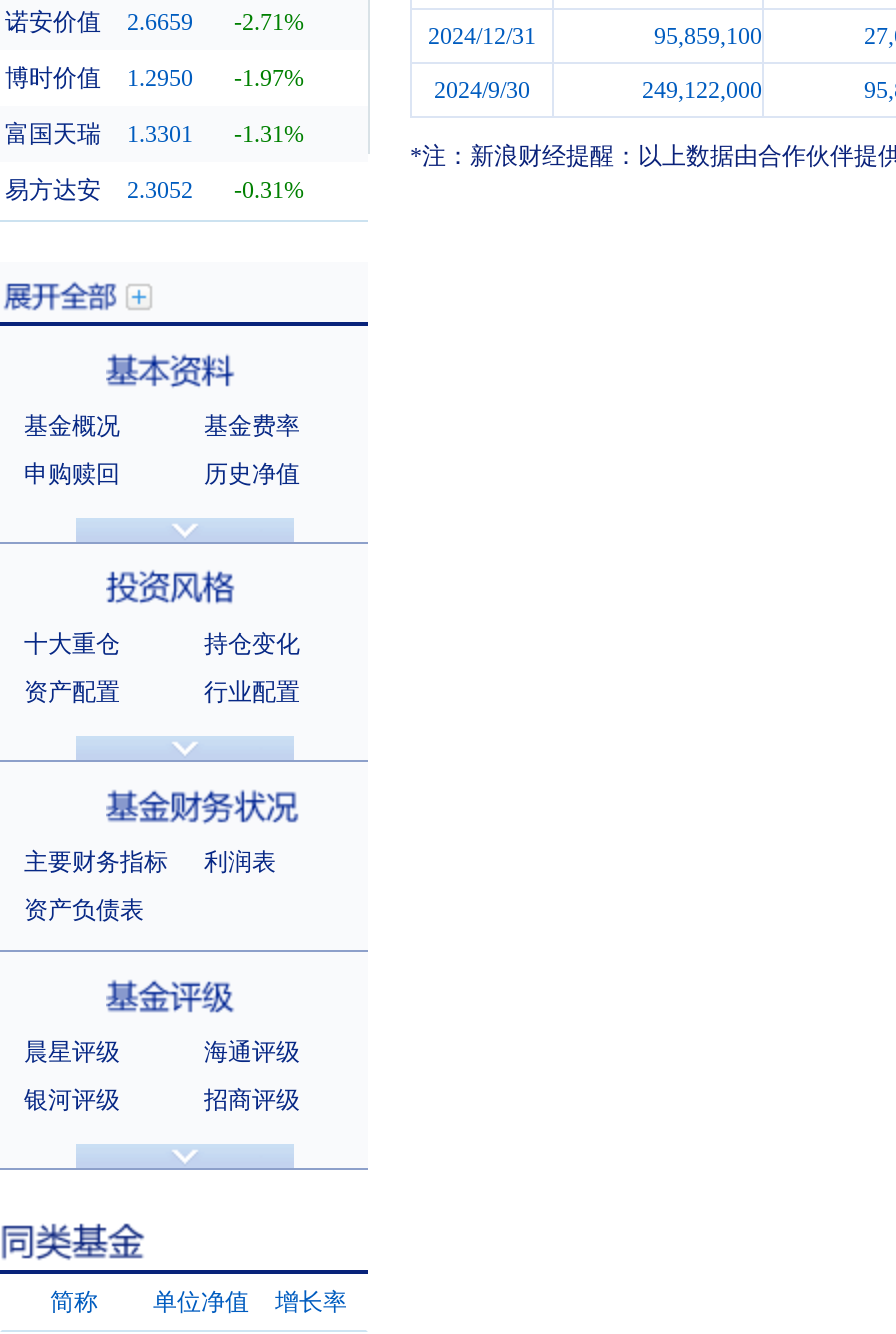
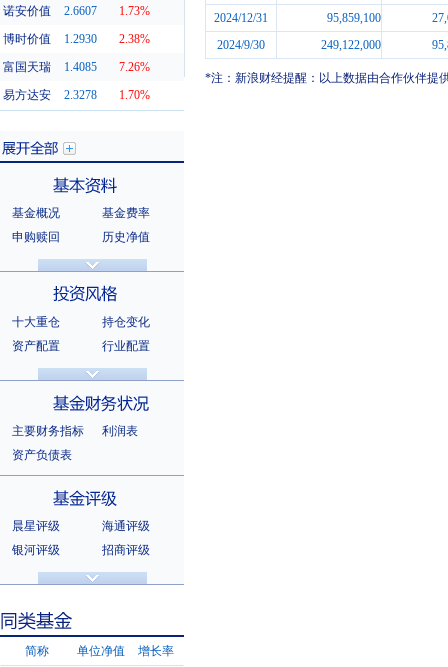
- 2.6659
+ 2.6607

- -2.71%
+ 1.73%

- 1.2950
+ 1.2930

- -1.97%
+ 2.38%

- 1.3301
+ 1.4085

- -1.31%
+ 7.26%

- 2.3052
+ 2.3278

- -0.31%
+ 1.70%
